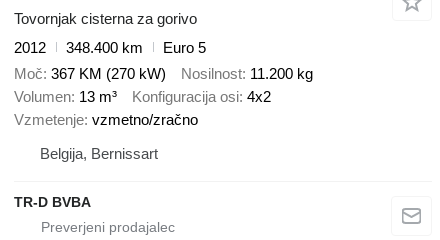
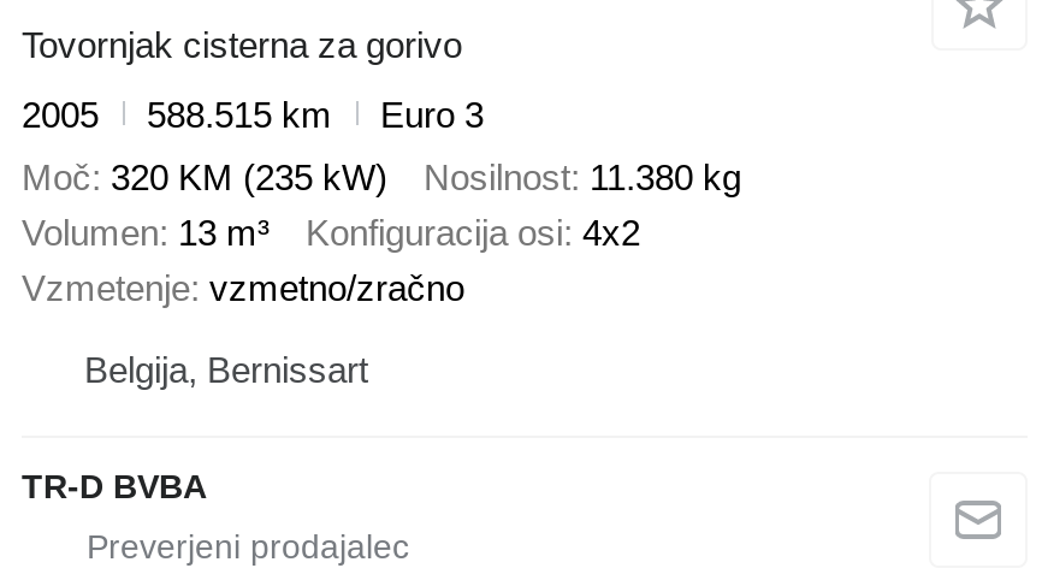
- 2012
+ 2005

- 348.400 km
+ 588.515 km

- Euro 5
+ Euro 3

- Moč 367 KM (270 kW)
+ Moč 320 KM (235 kW)

- Nosilnost 11.200 kg
+ Nosilnost 11.380 kg
